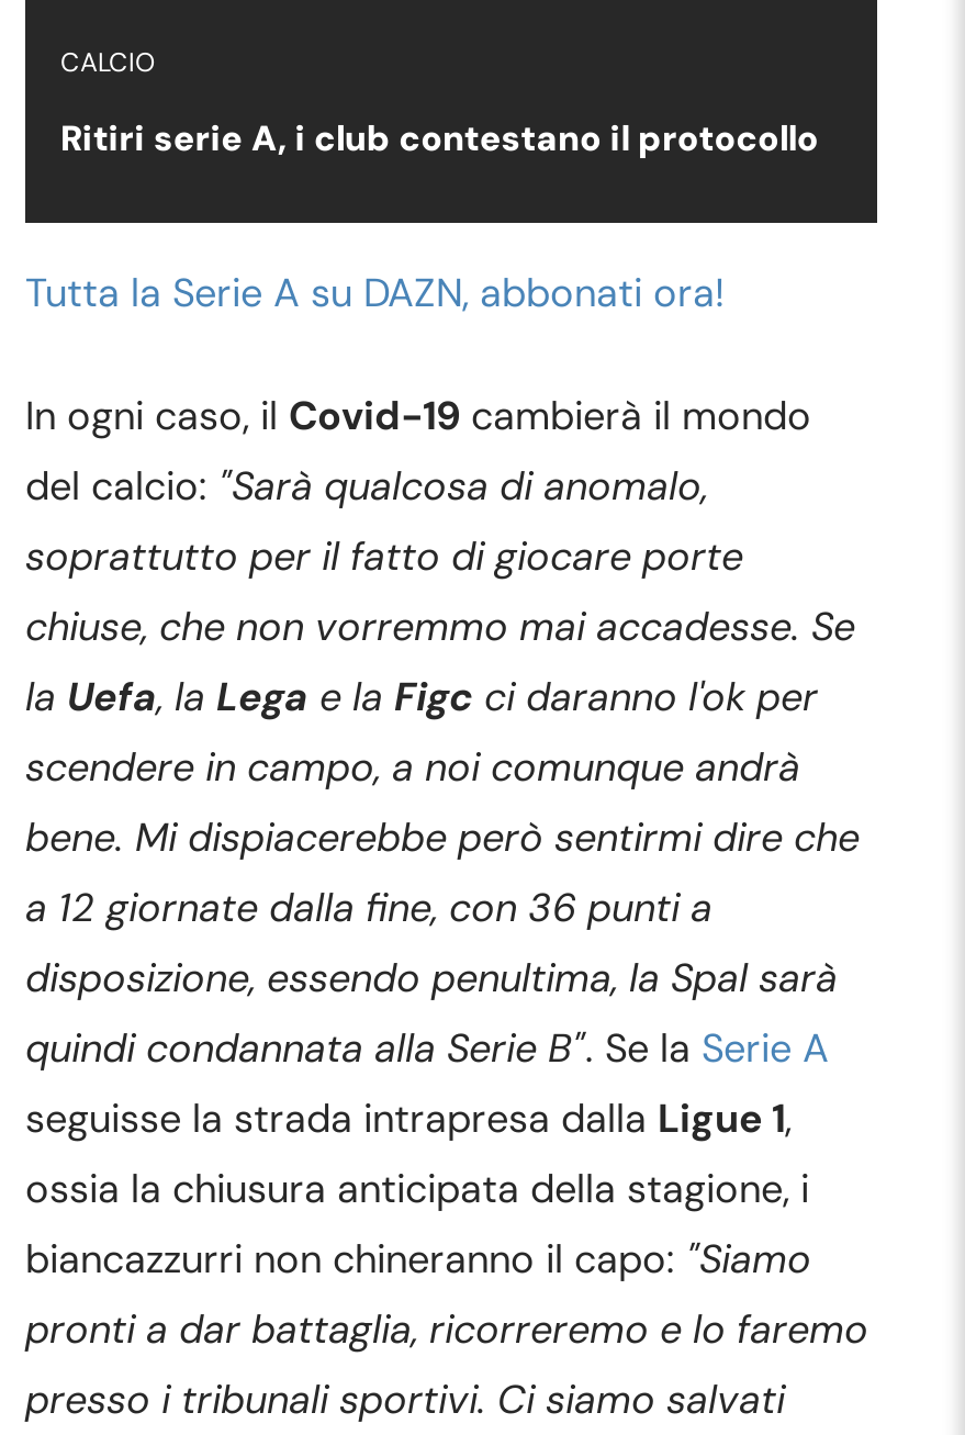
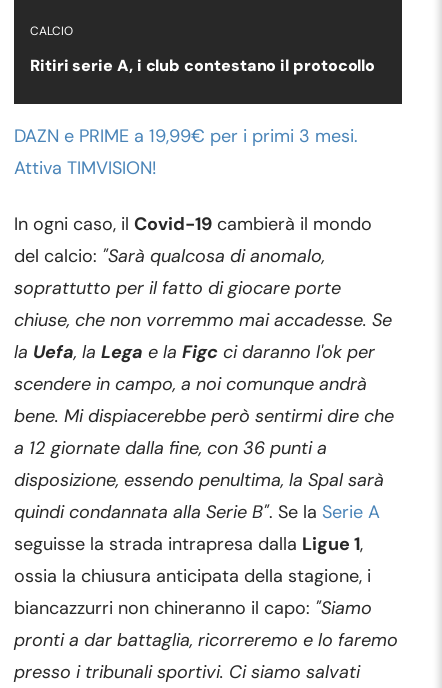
- Tutta la Serie A su DAZN, abbonati ora!
+ DAZN e PRIME a 19,99€ per i primi 3 mesi.
+ Attiva TIMVISION!
